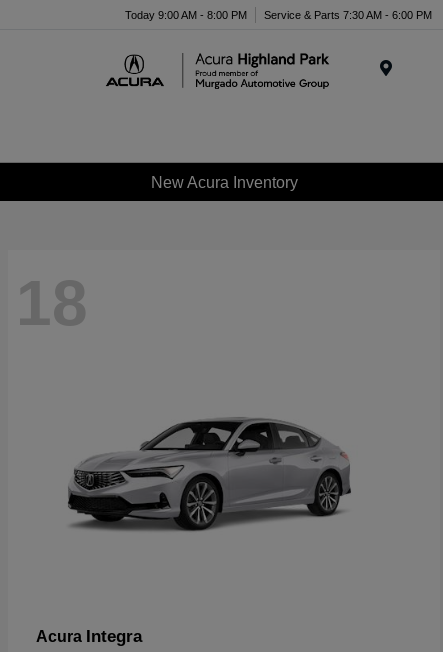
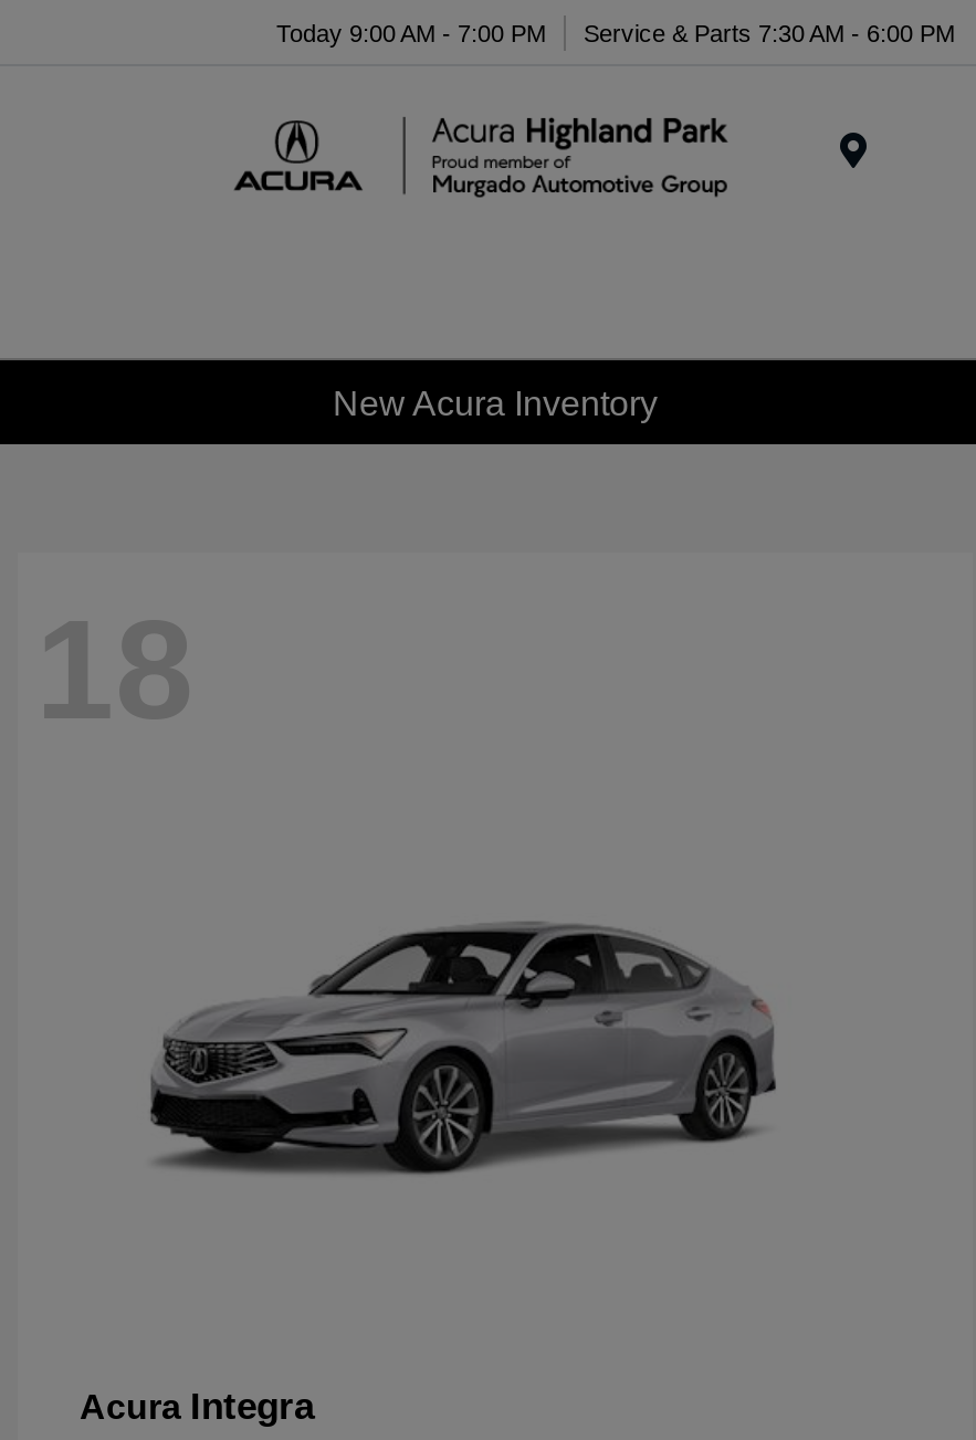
- Today 9:00 AM - 8:00 PM Service & Parts 7:30 AM - 6:00 PM
+ Today 9:00 AM - 7:00 PM Service & Parts 7:30 AM - 6:00 PM
